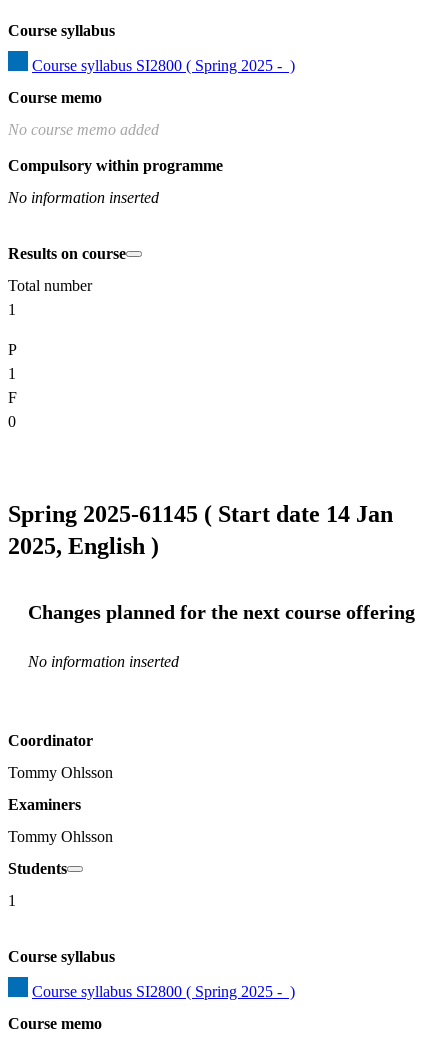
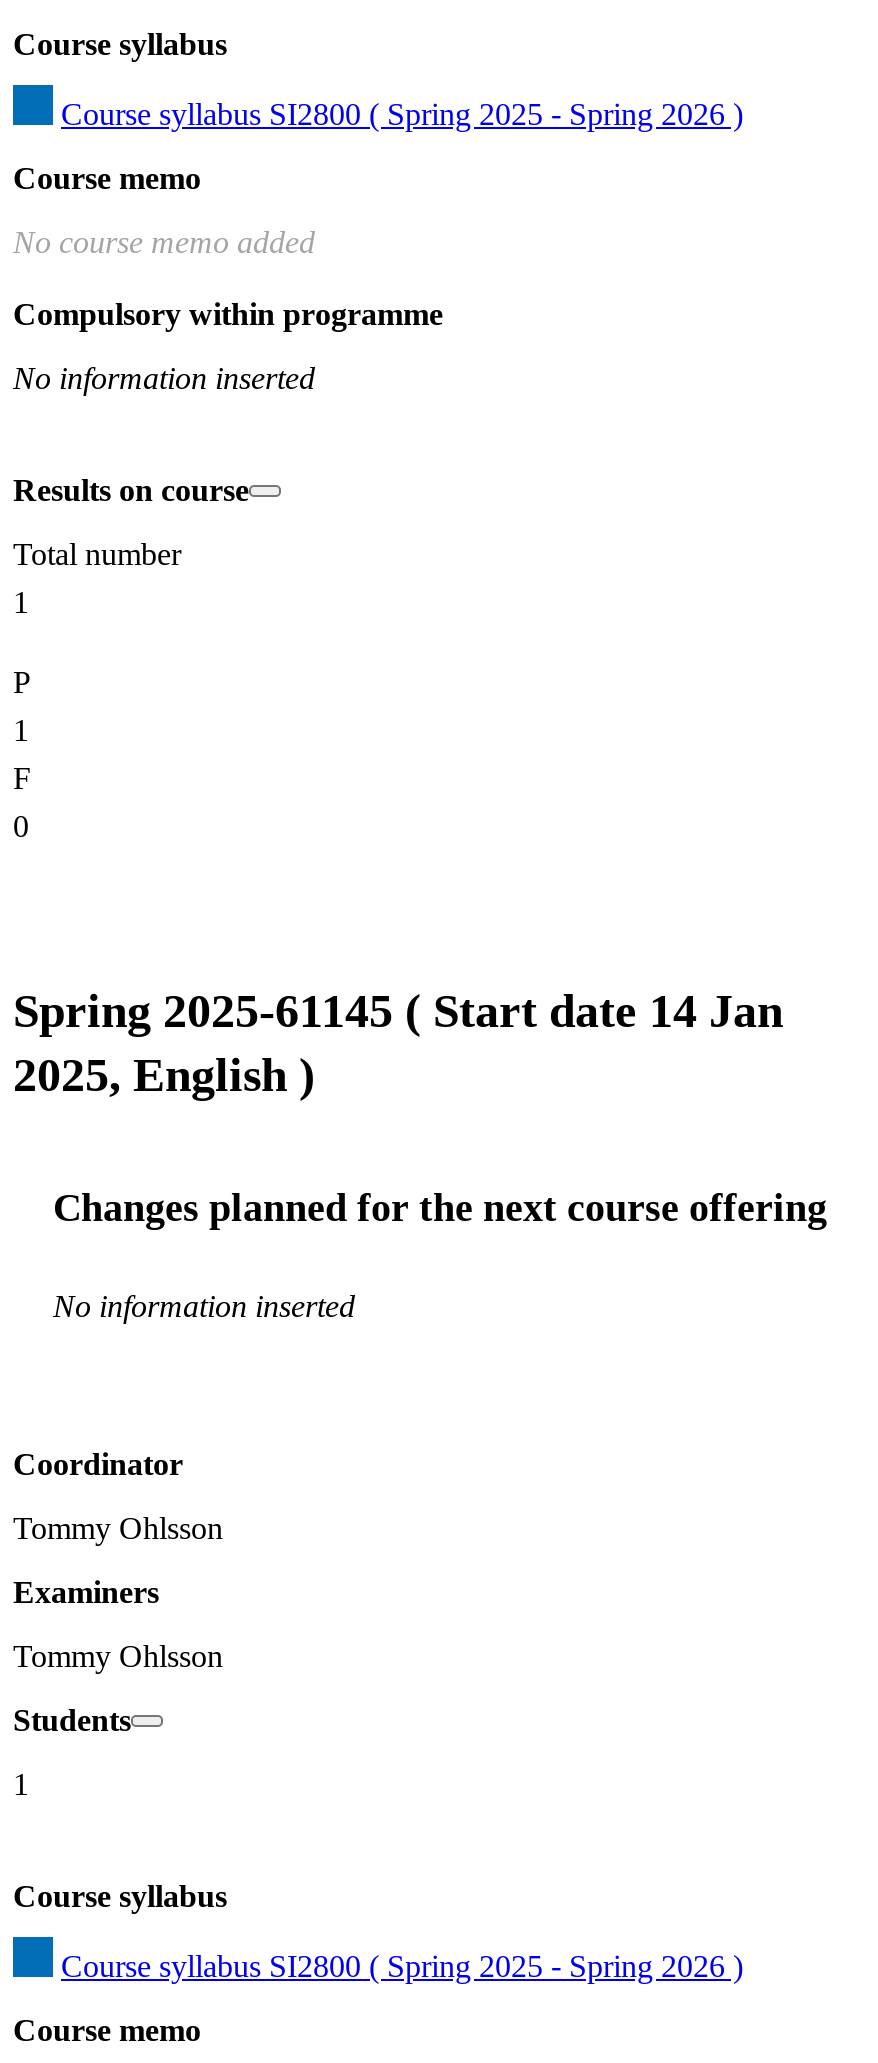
- Course syllabus SI2800 ( Spring 2025 - )
+ Course syllabus SI2800 ( Spring 2025 - Spring 2026 )

- Course syllabus SI2800 ( Spring 2025 - )
+ Course syllabus SI2800 ( Spring 2025 - Spring 2026 )
